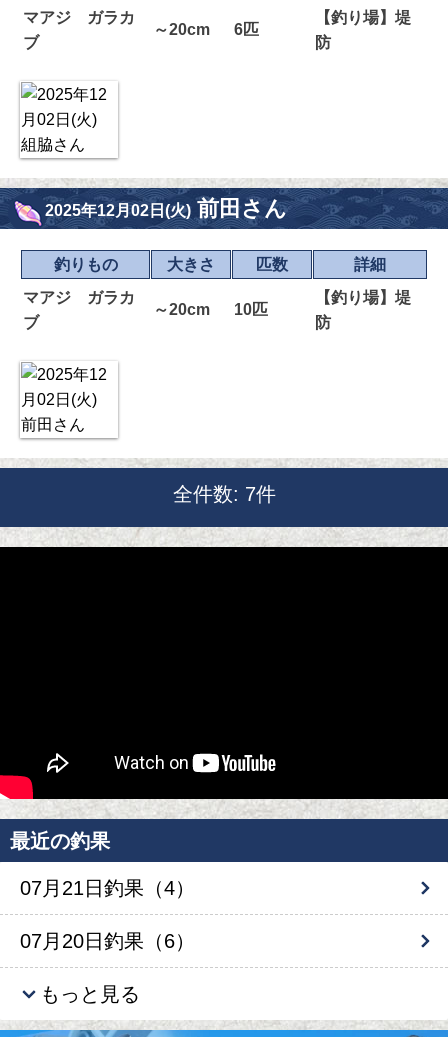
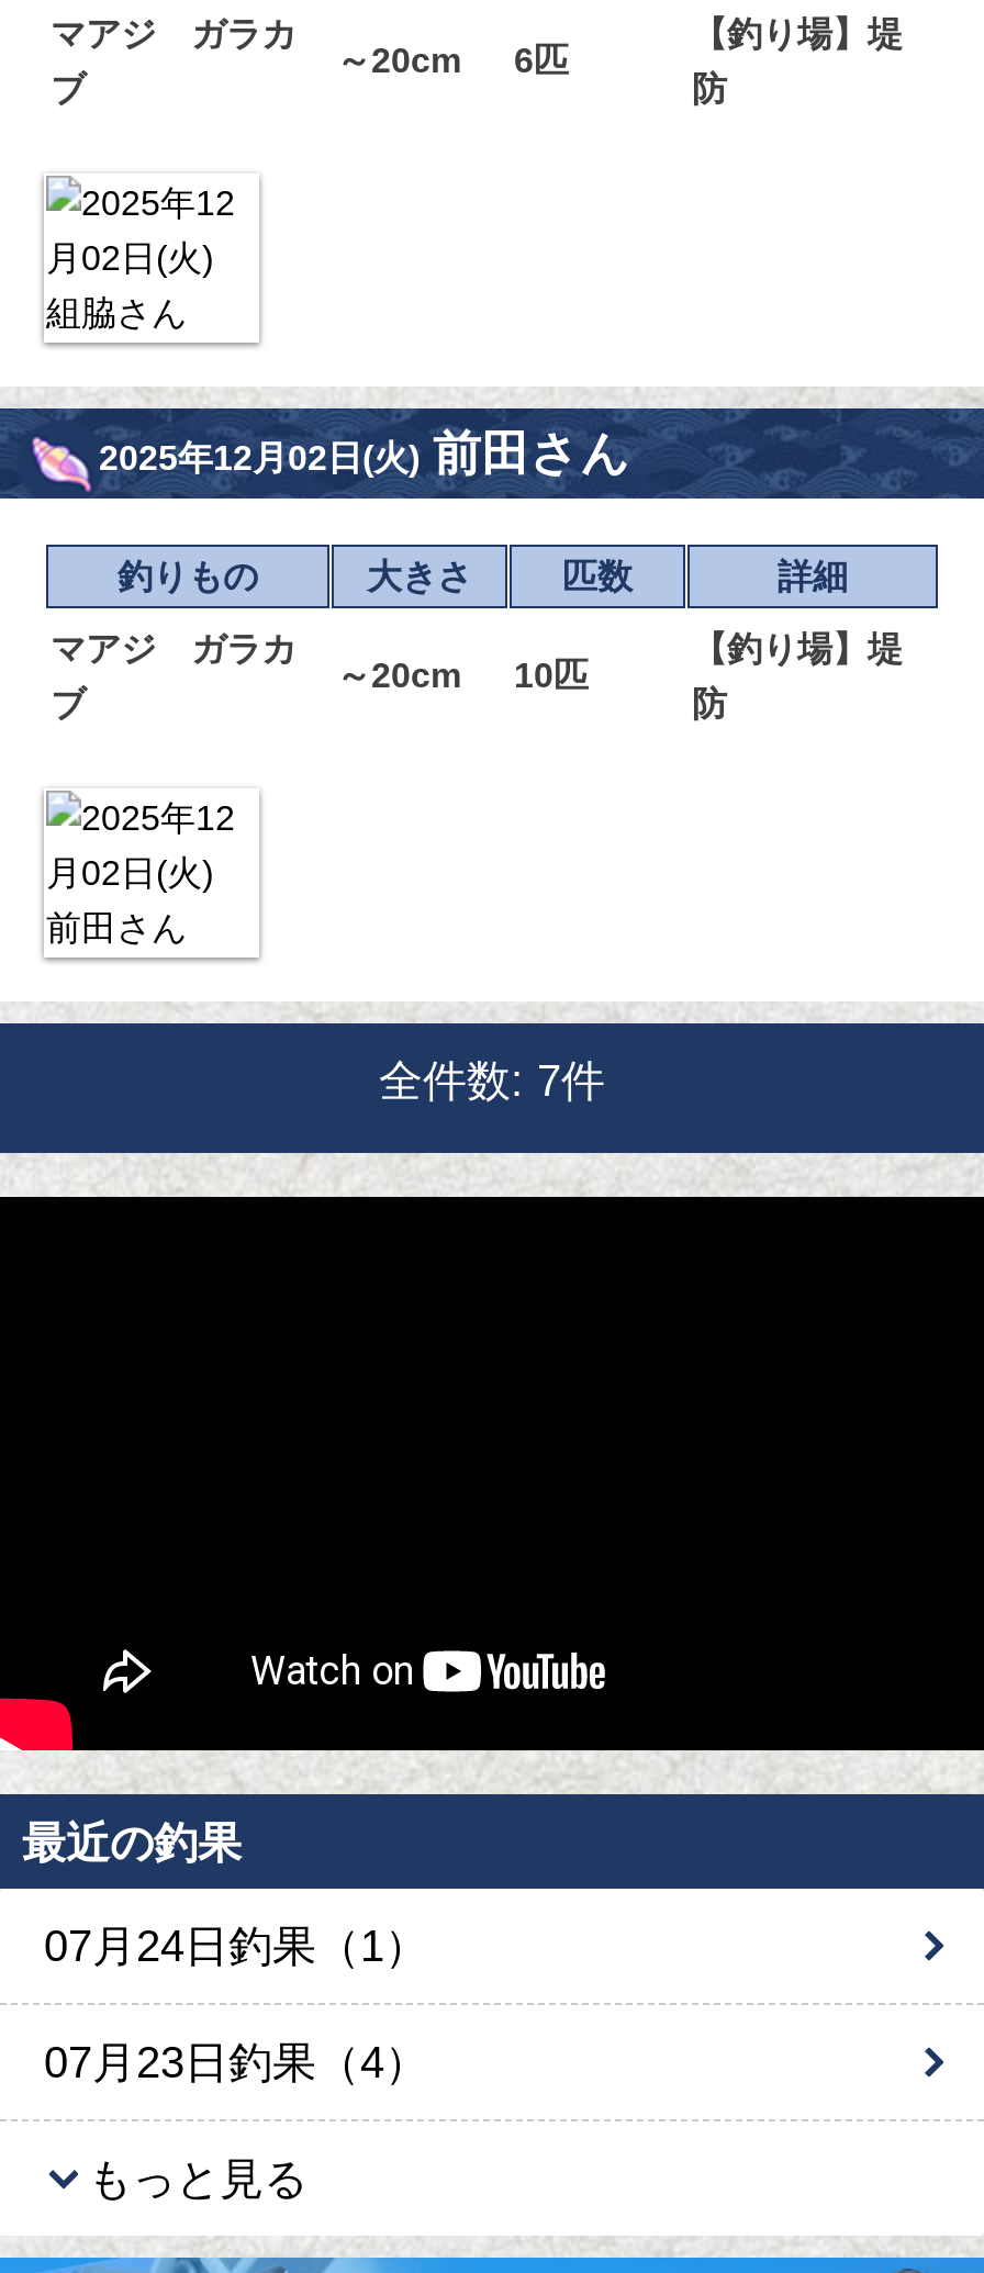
- 07月21日釣果（4）
+ 07月24日釣果（1）

- 07月20日釣果（6）
+ 07月23日釣果（4）
